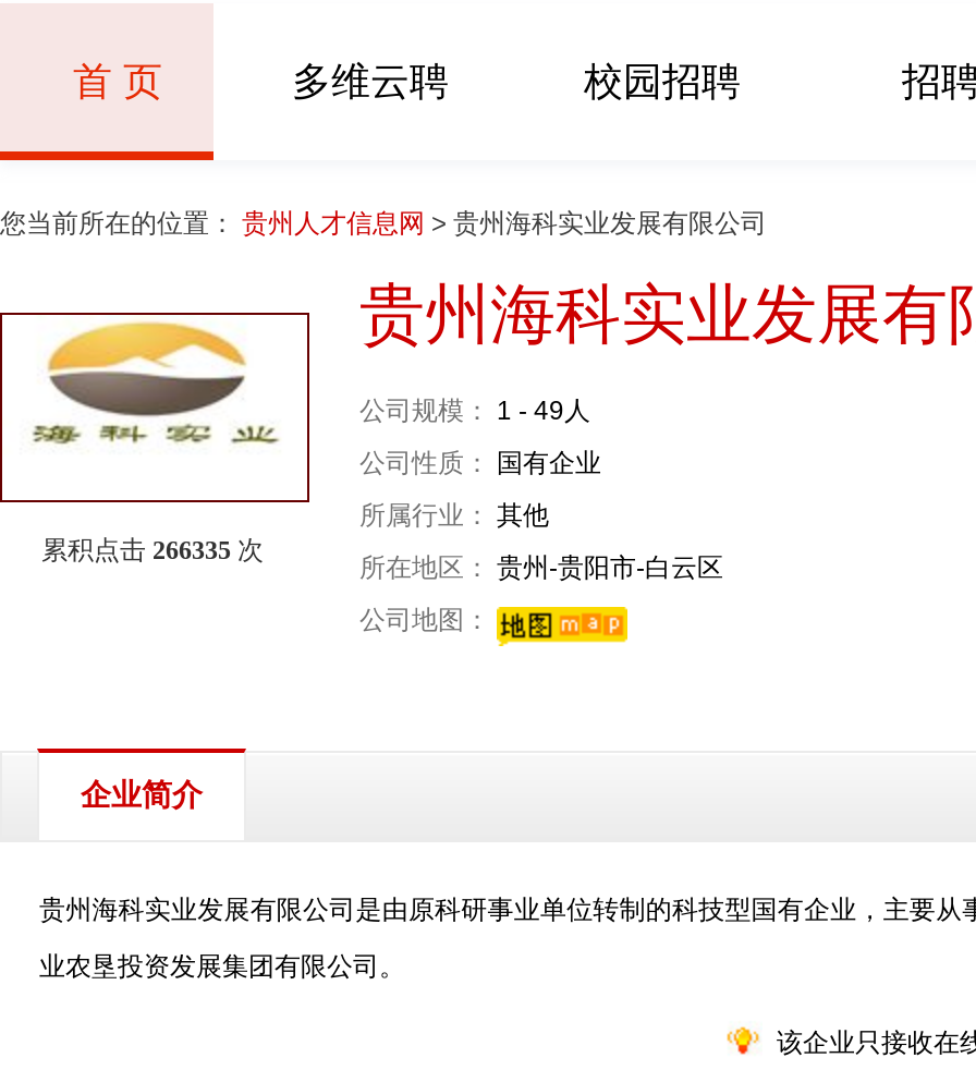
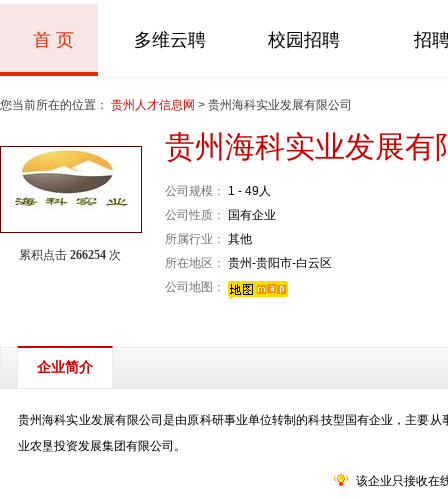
- 累积点击266335次
+ 累积点击266254次
